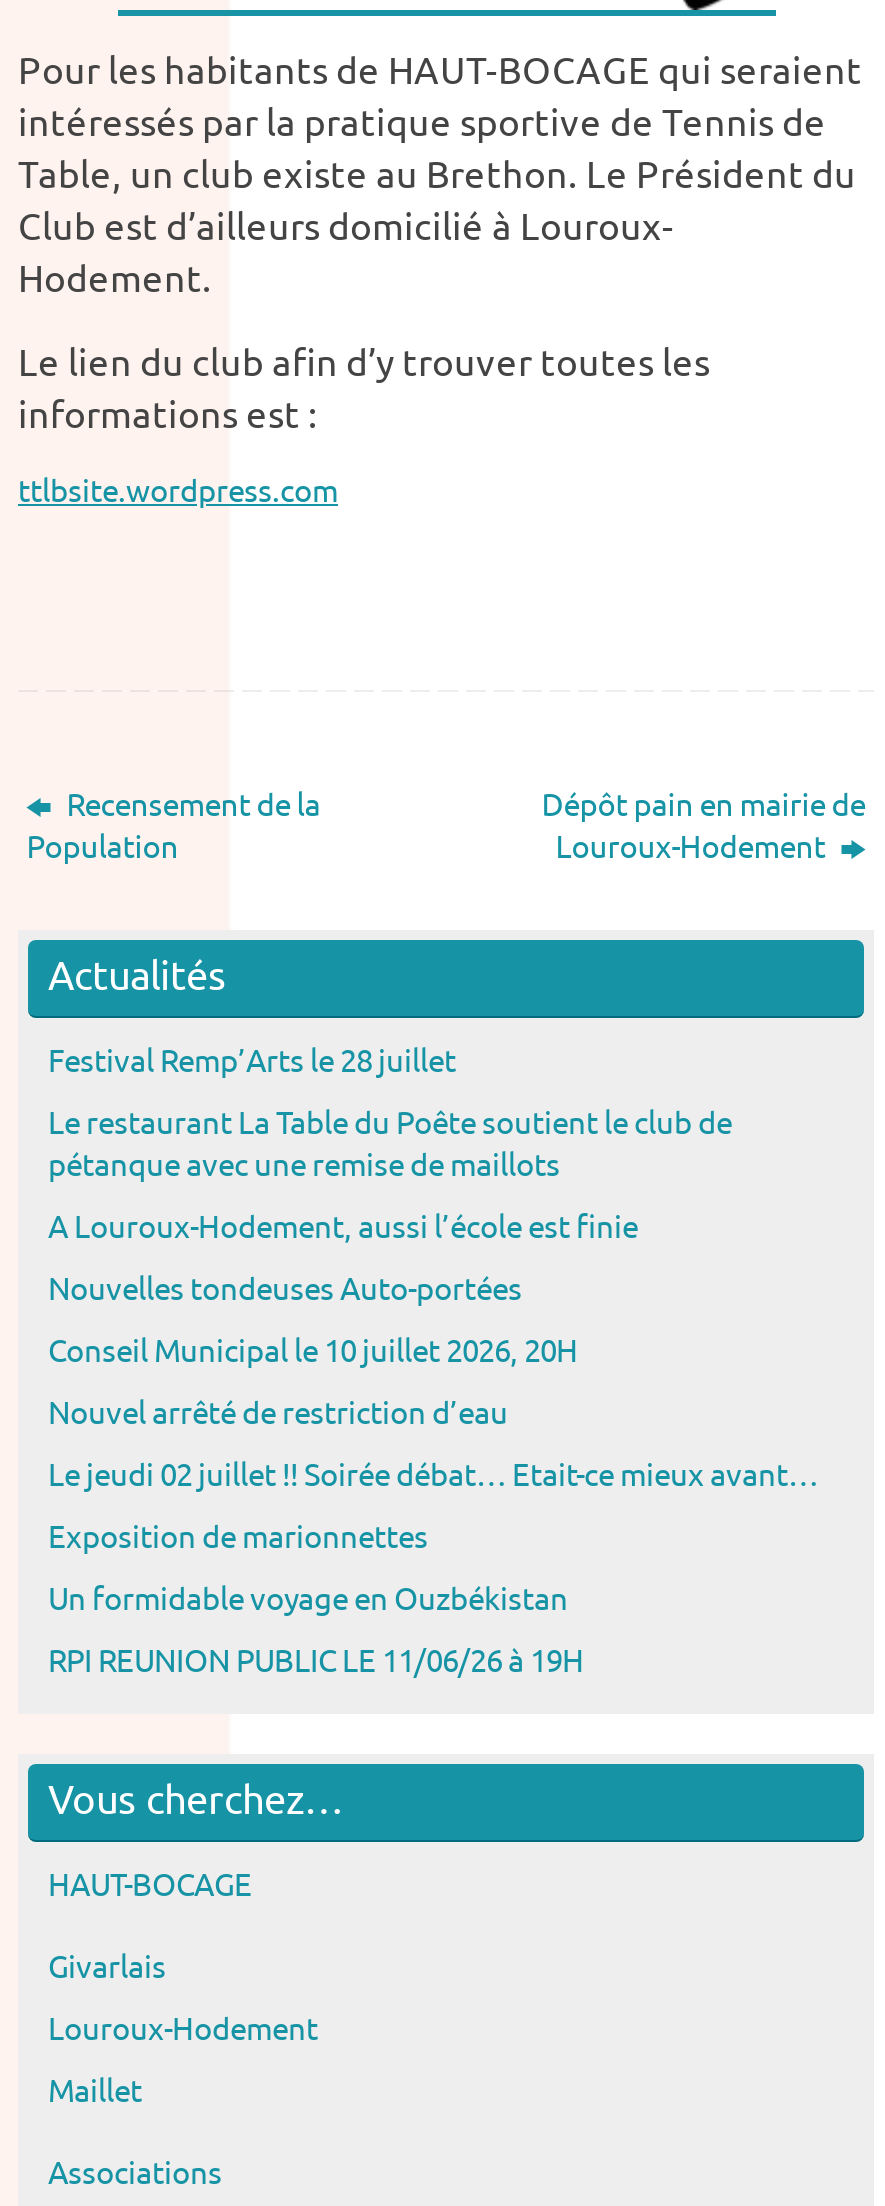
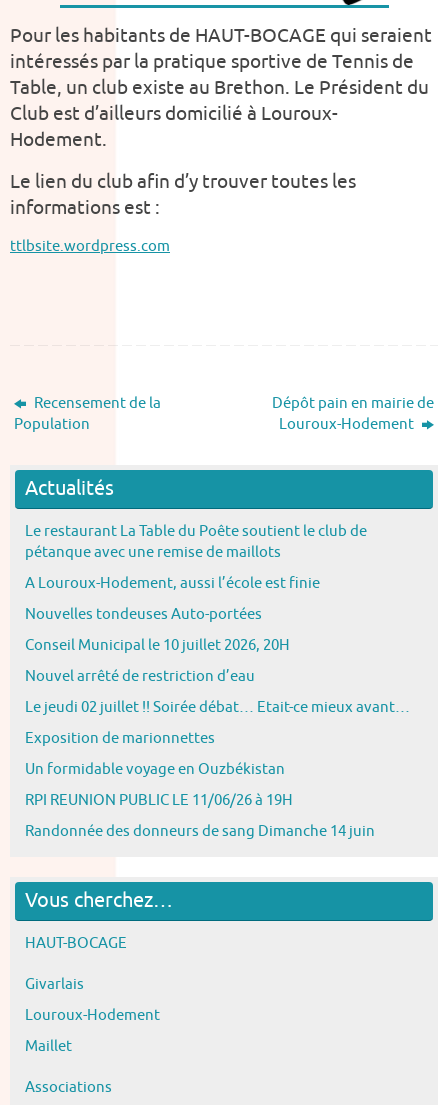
- Festival Remp’Arts le 28 juillet

moved up: Le restaurant La Table du Poête soutient le club de | pétanque avec une remise de maillots | A Louroux-Hodement, aussi l’école est finie | ... | Un formidable voyage en Ouzbékistan | RPI REUNION PUBLIC LE 11/06/26 à 19H

+ Randonnée des donneurs de sang Dimanche 14 juin
